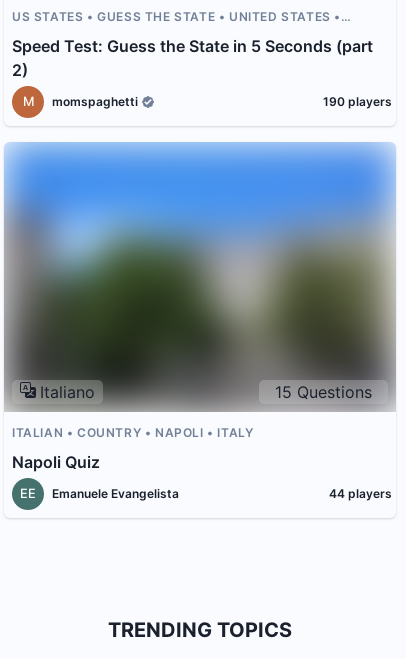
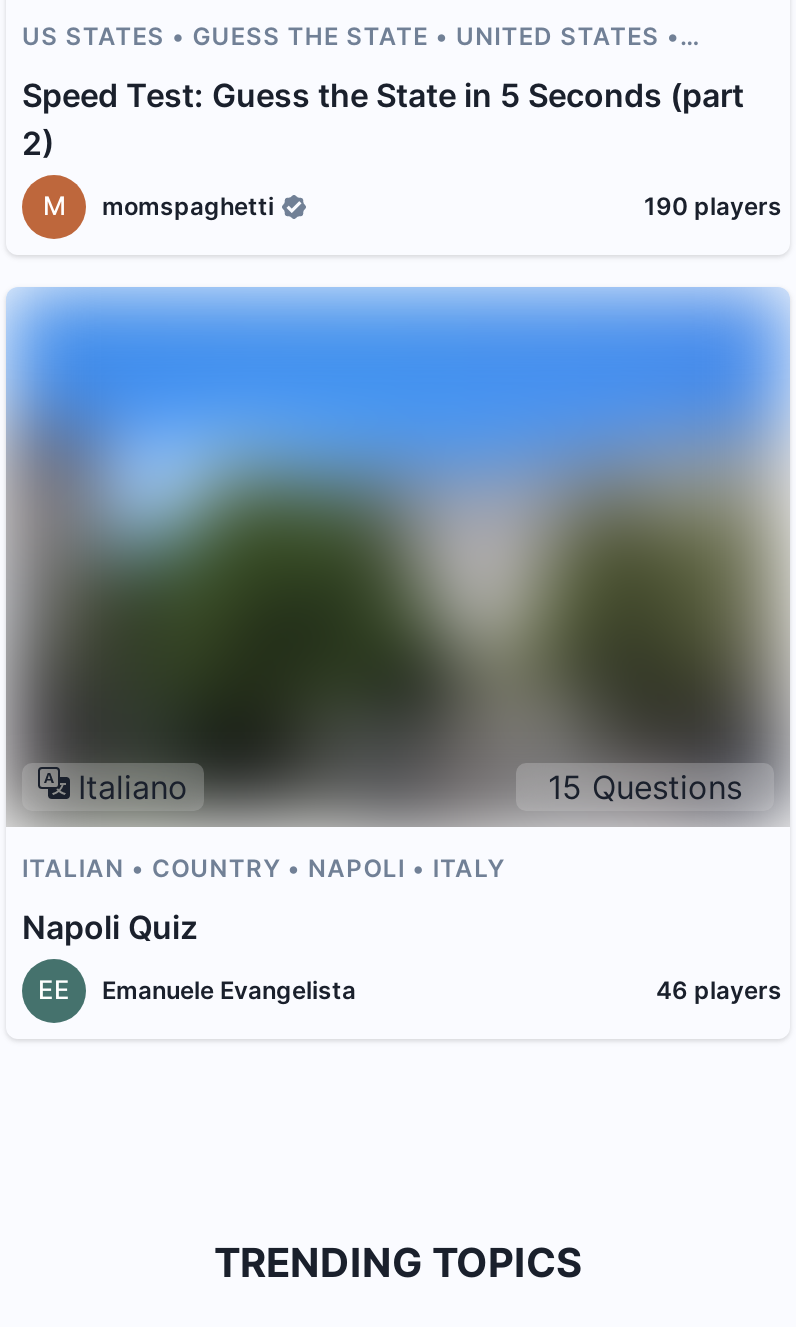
- 44 players
+ 46 players
